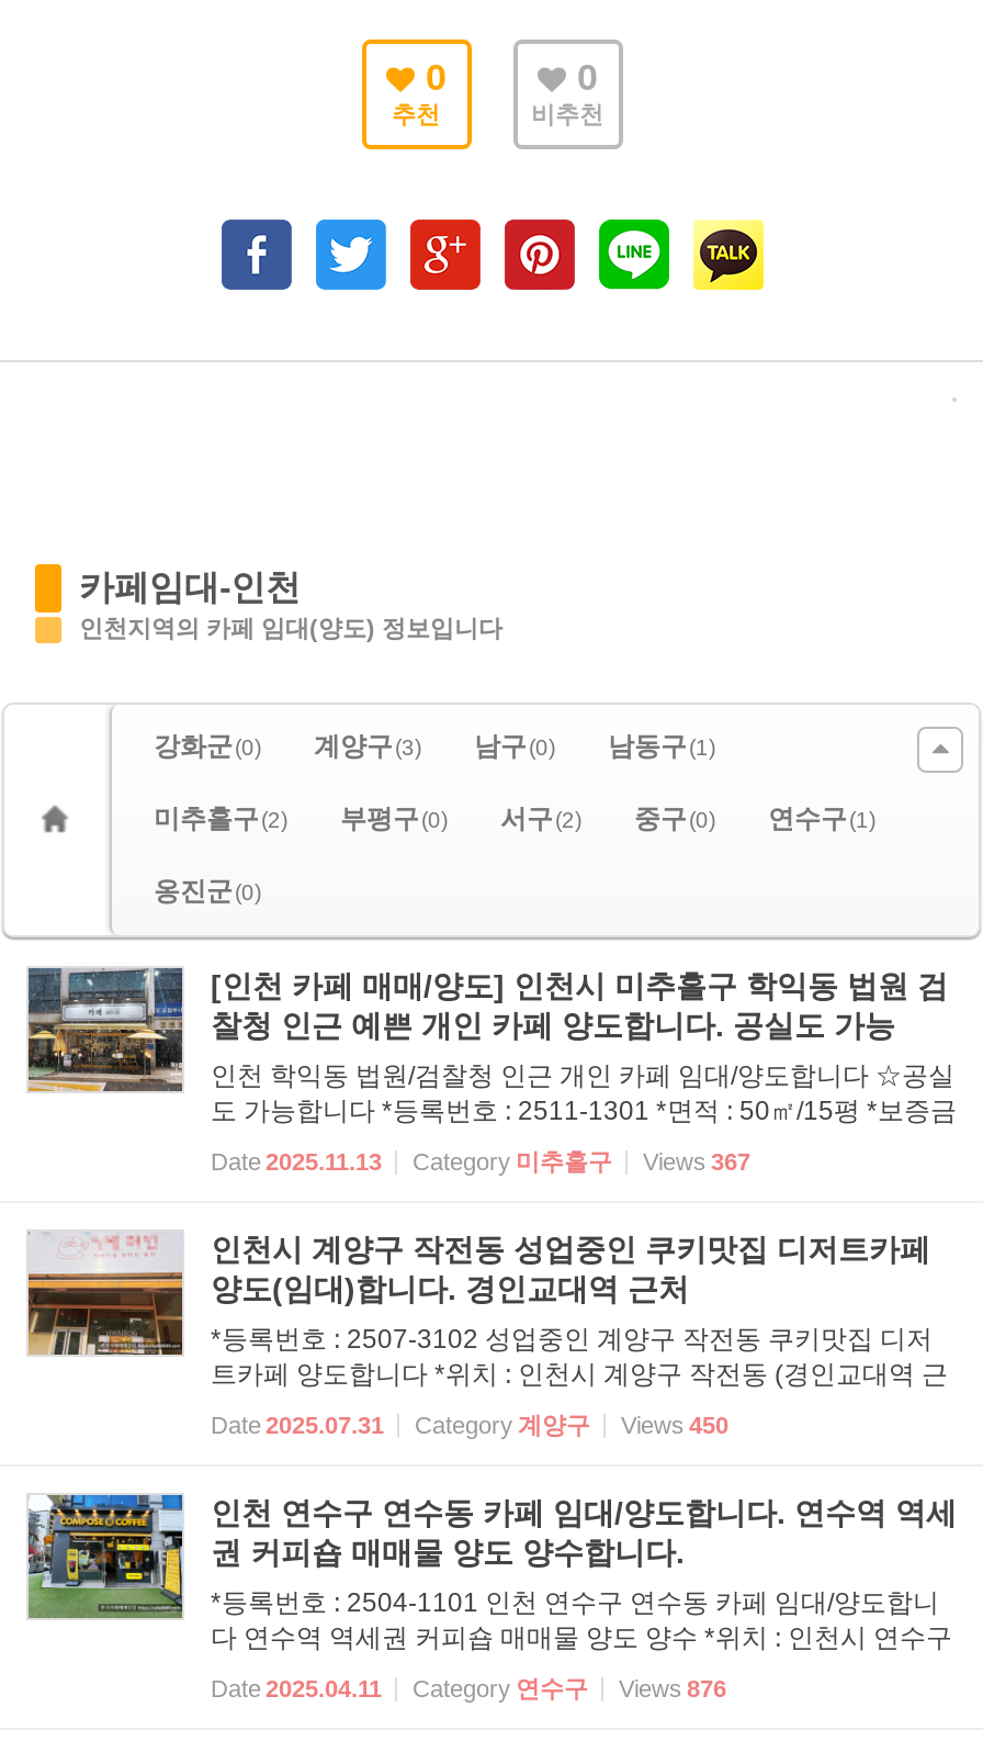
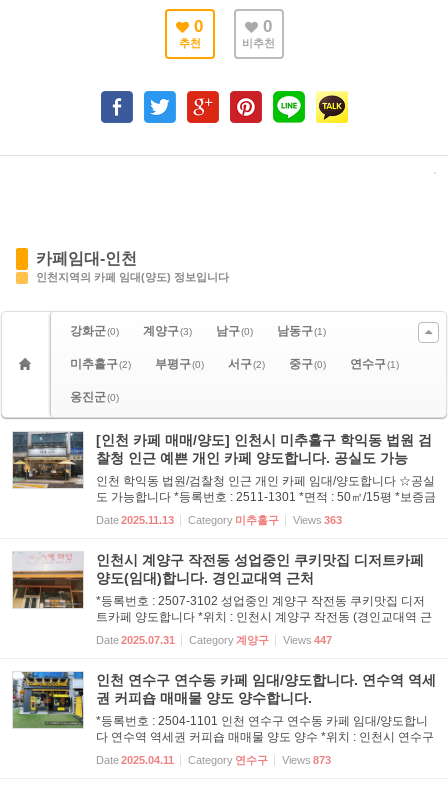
- Views 367
+ Views 363

- Views 450
+ Views 447

- Views 876
+ Views 873
